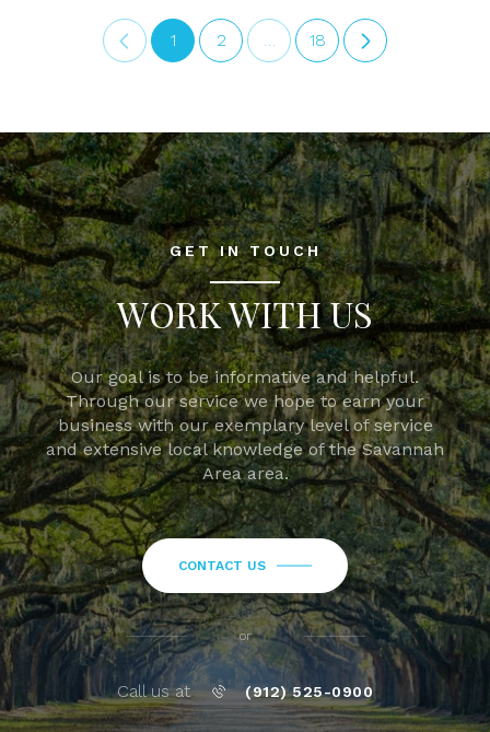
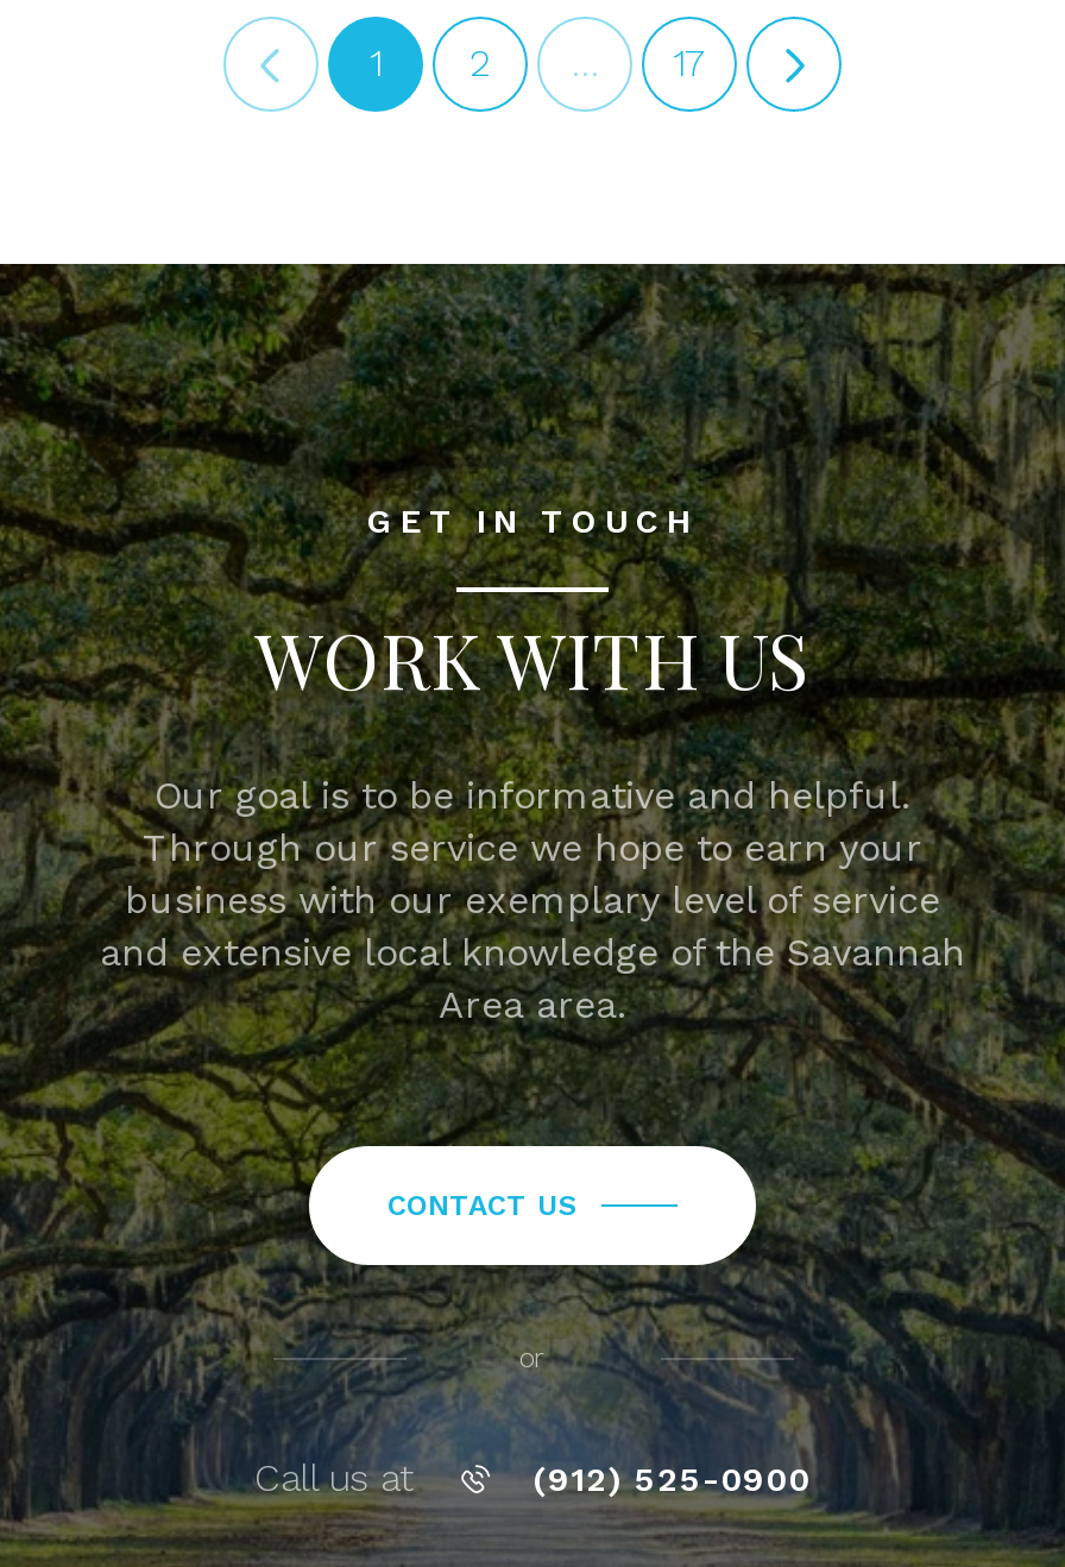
- 18
+ 17
